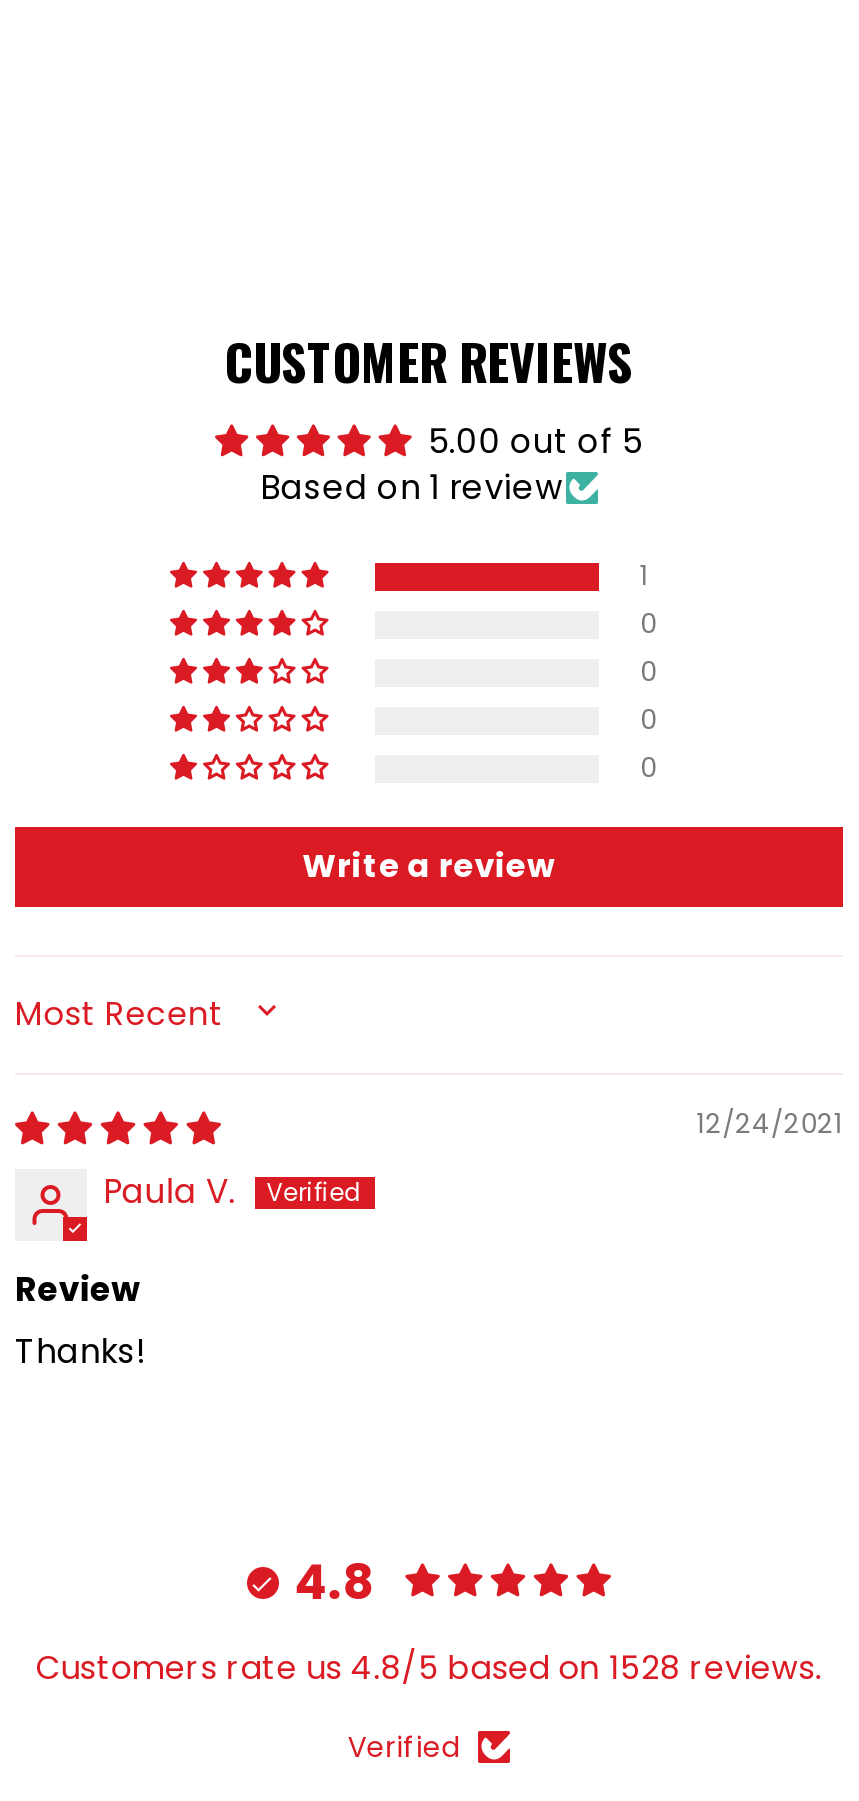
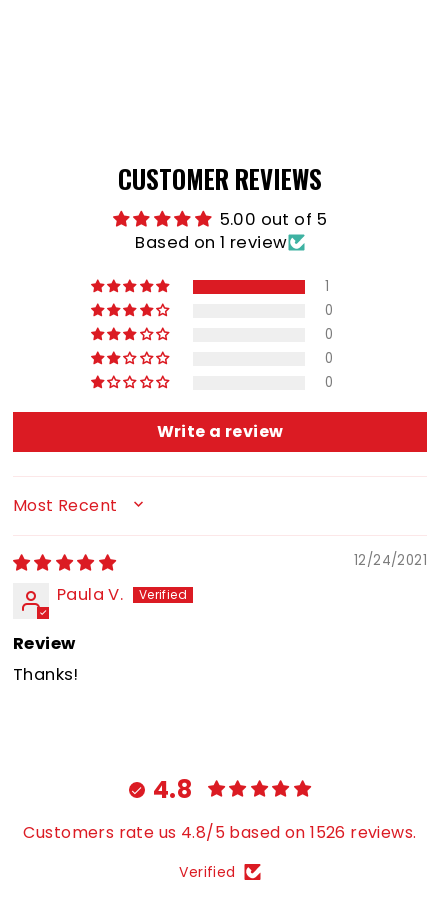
- Customers rate us 4.8/5 based on 1528 reviews.
+ Customers rate us 4.8/5 based on 1526 reviews.
